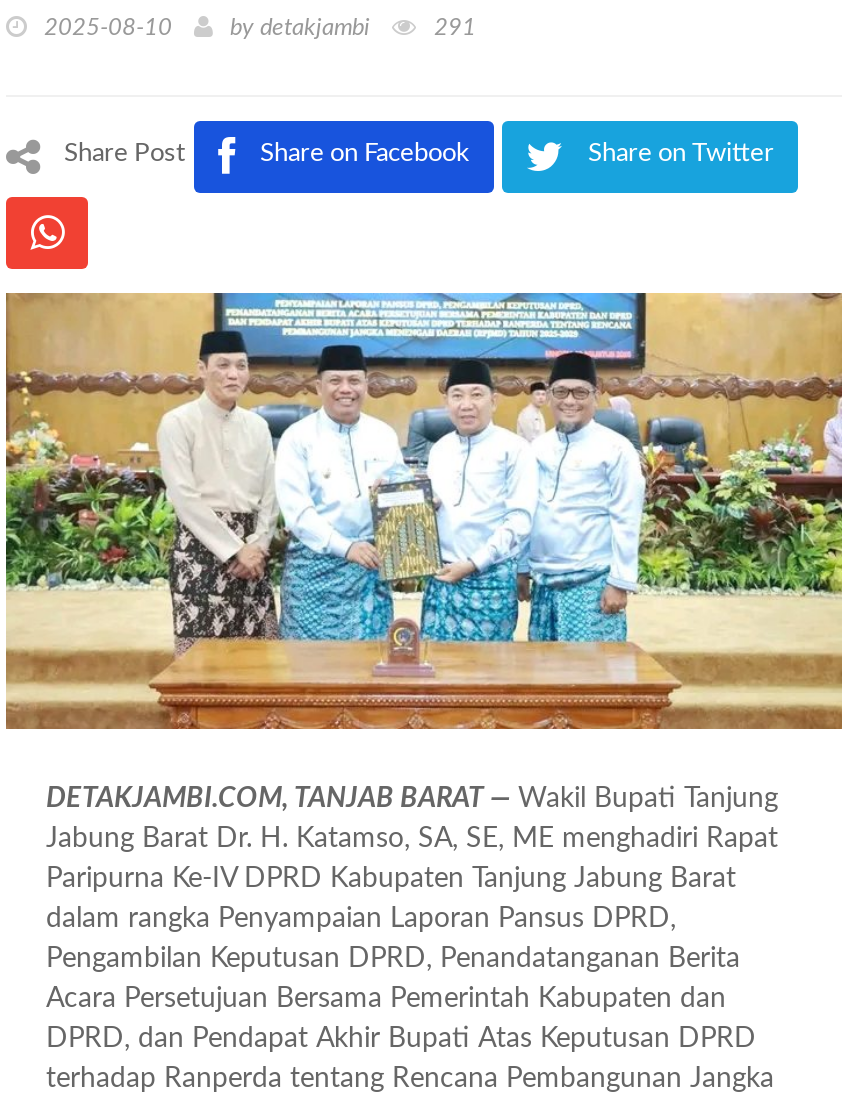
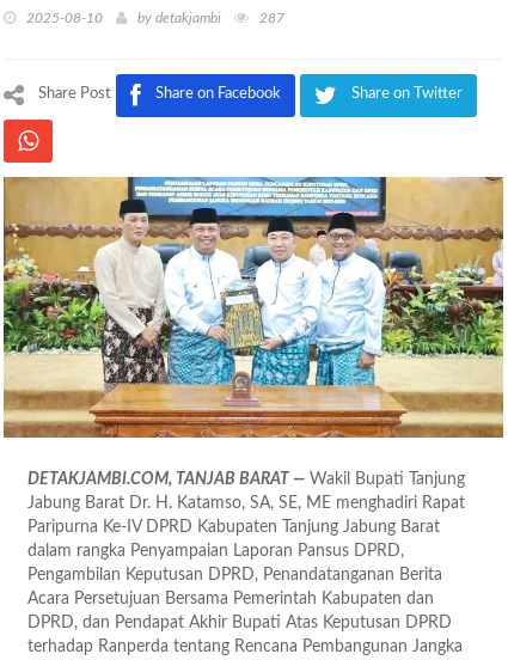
- 291
+ 287
